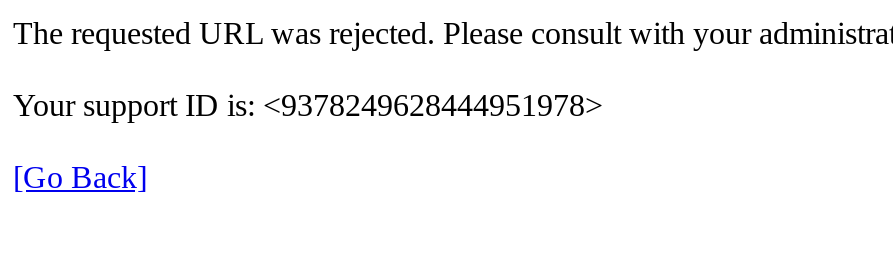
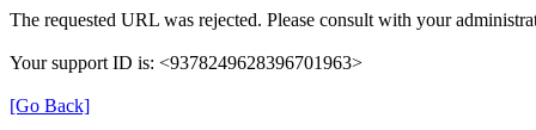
- Your support ID is: <9378249628444951978>
+ Your support ID is: <9378249628396701963>
